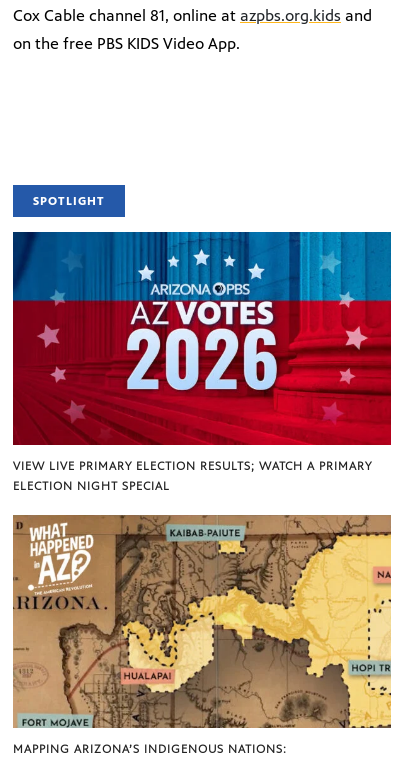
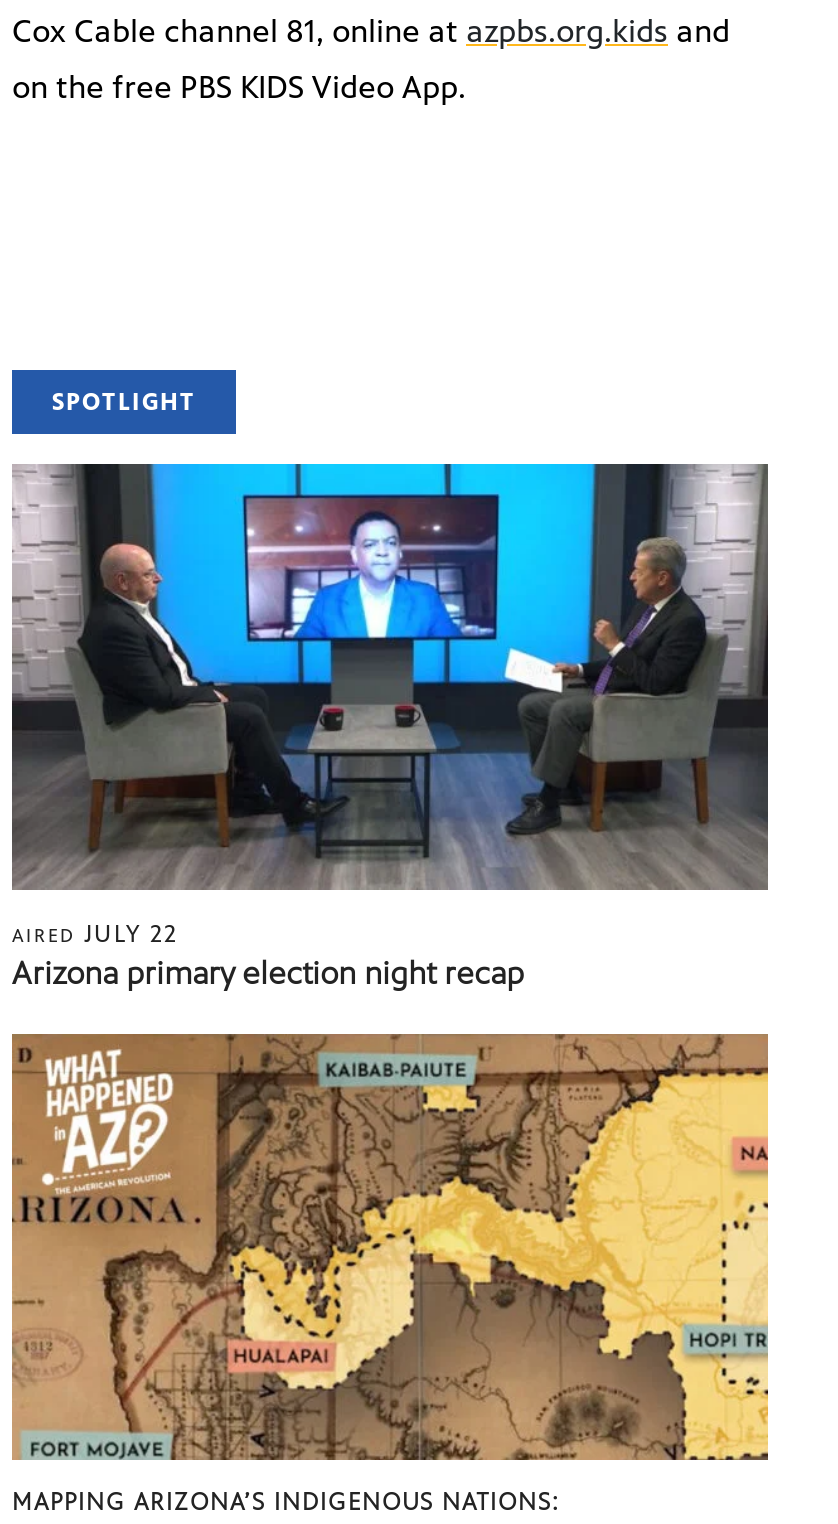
- [image]
- VIEW LIVE PRIMARY ELECTION RESULTS; WATCH A PRIMARY
- ELECTION NIGHT SPECIAL
+ [image]
+ AIRED JULY 22
+ Arizona primary election night recap
